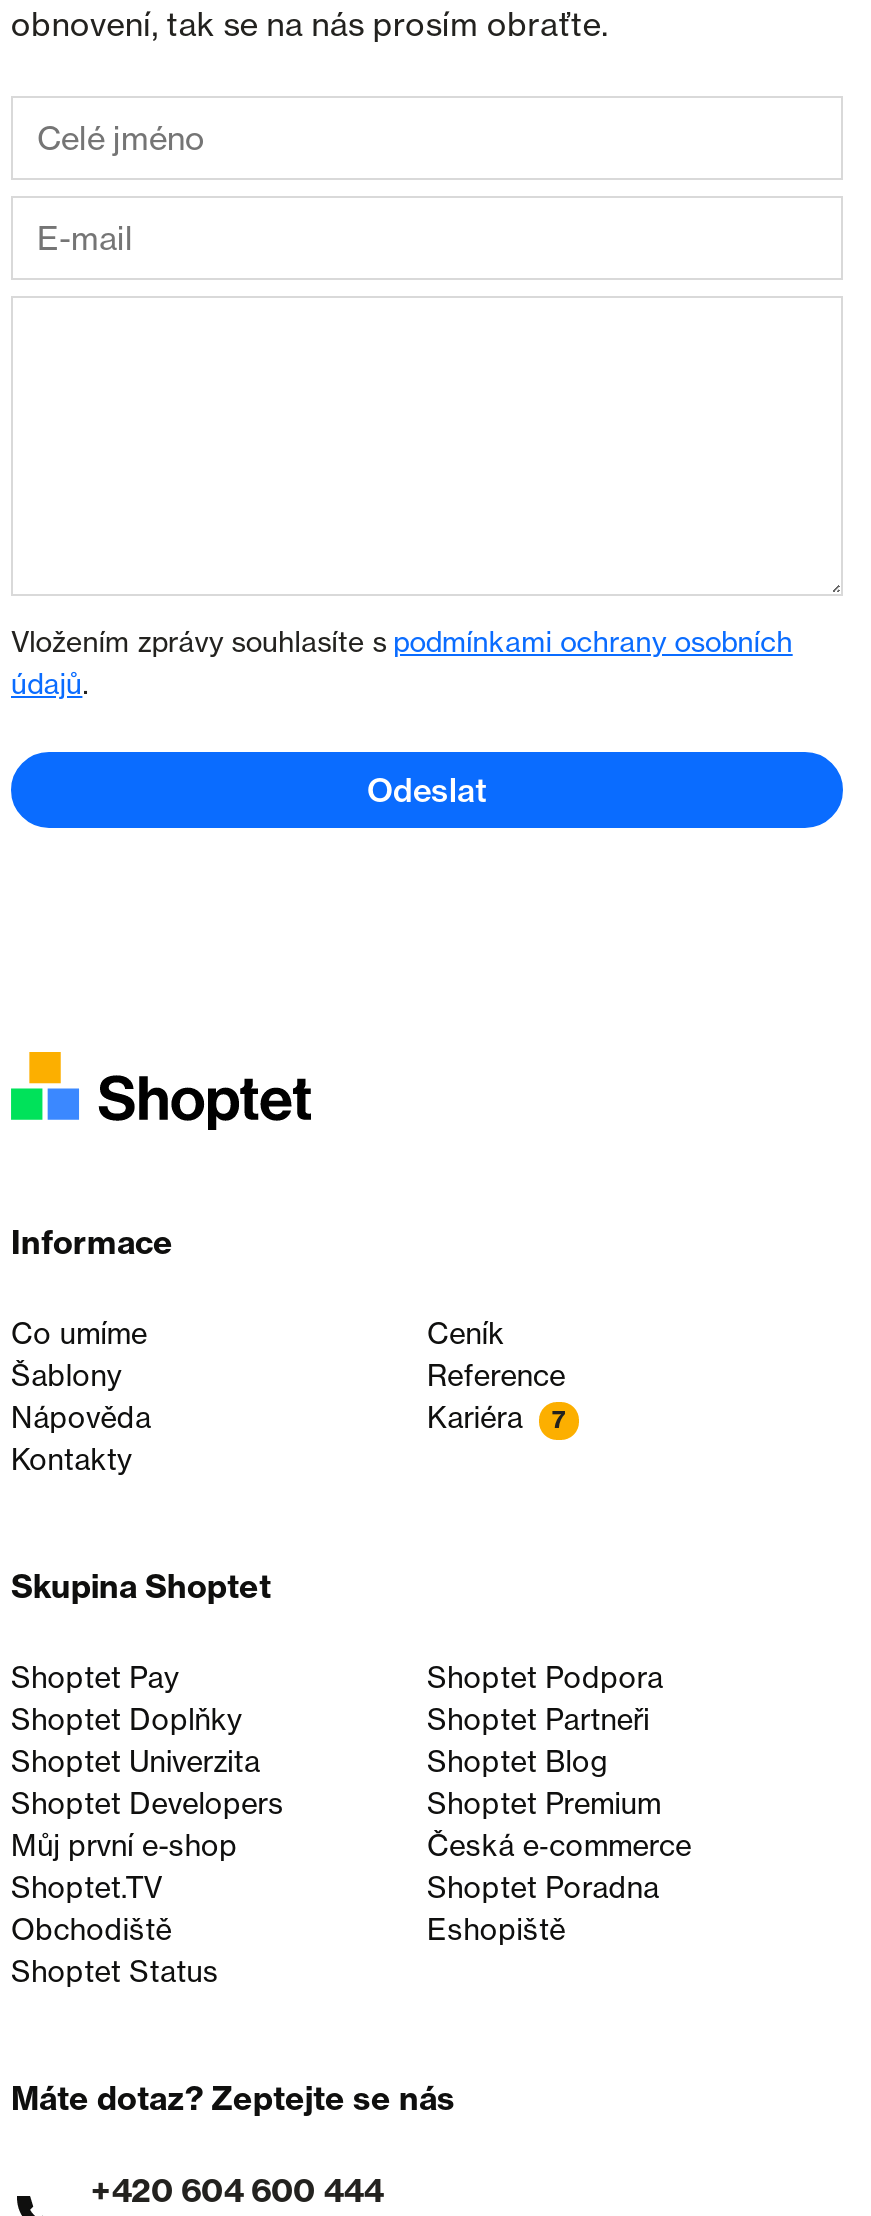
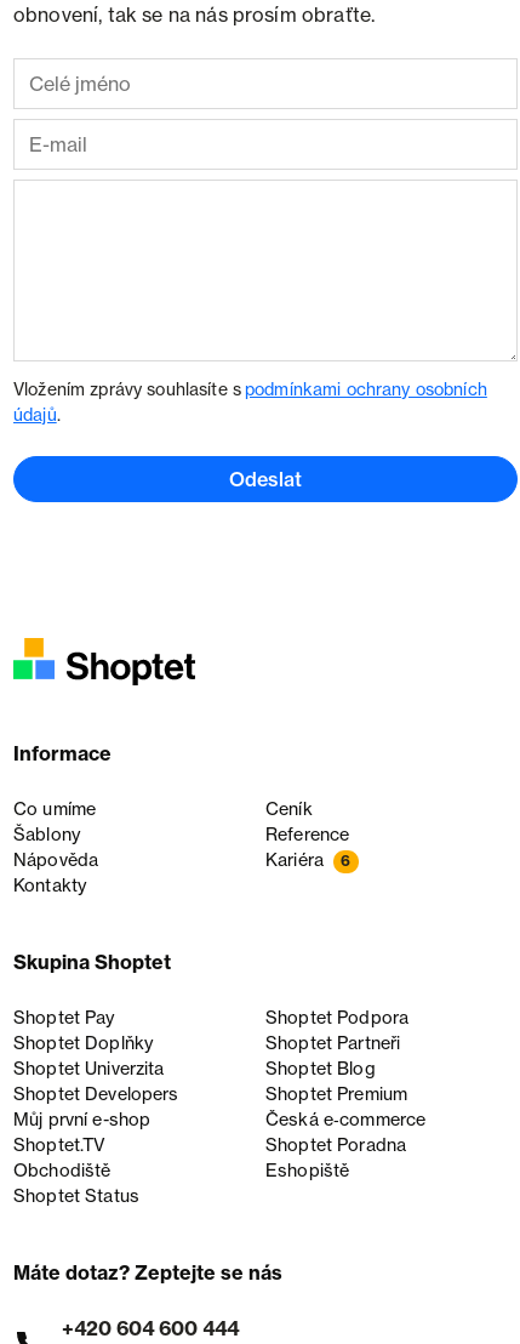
- Kariéra 7
+ Kariéra 6
